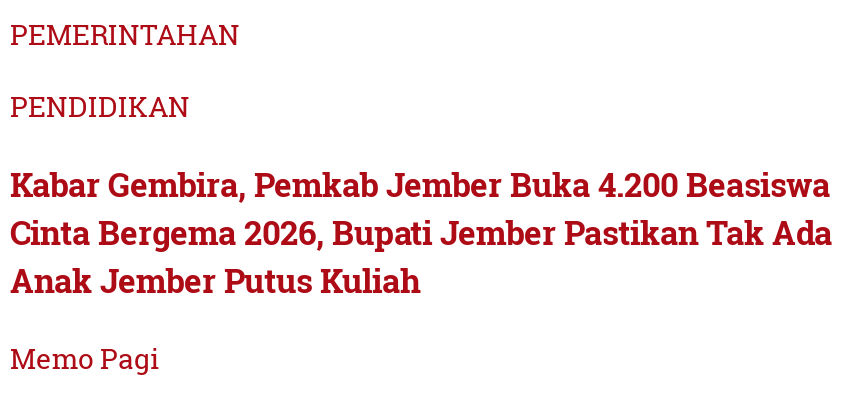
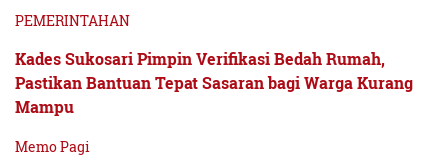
- PENDIDIKAN
- Kabar Gembira, Pemkab Jember Buka 4.200 Beasiswa
- Cinta Bergema 2026, Bupati Jember Pastikan Tak Ada
- Anak Jember Putus Kuliah
+ Kades Sukosari Pimpin Verifikasi Bedah Rumah,
+ Pastikan Bantuan Tepat Sasaran bagi Warga Kurang
+ Mampu
